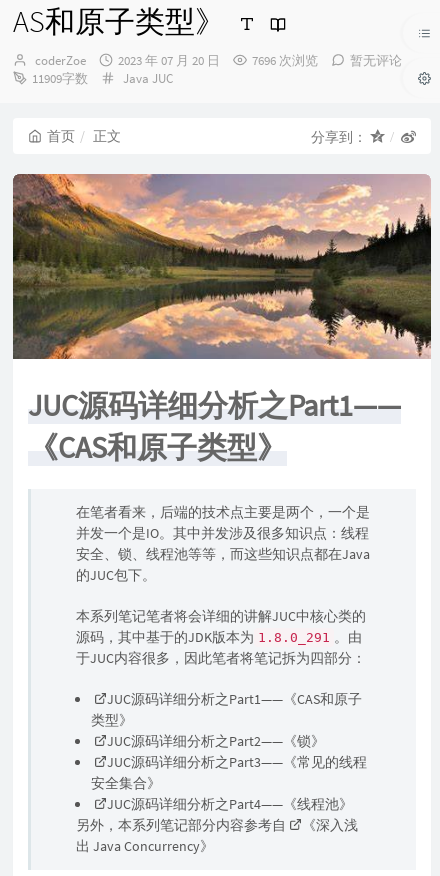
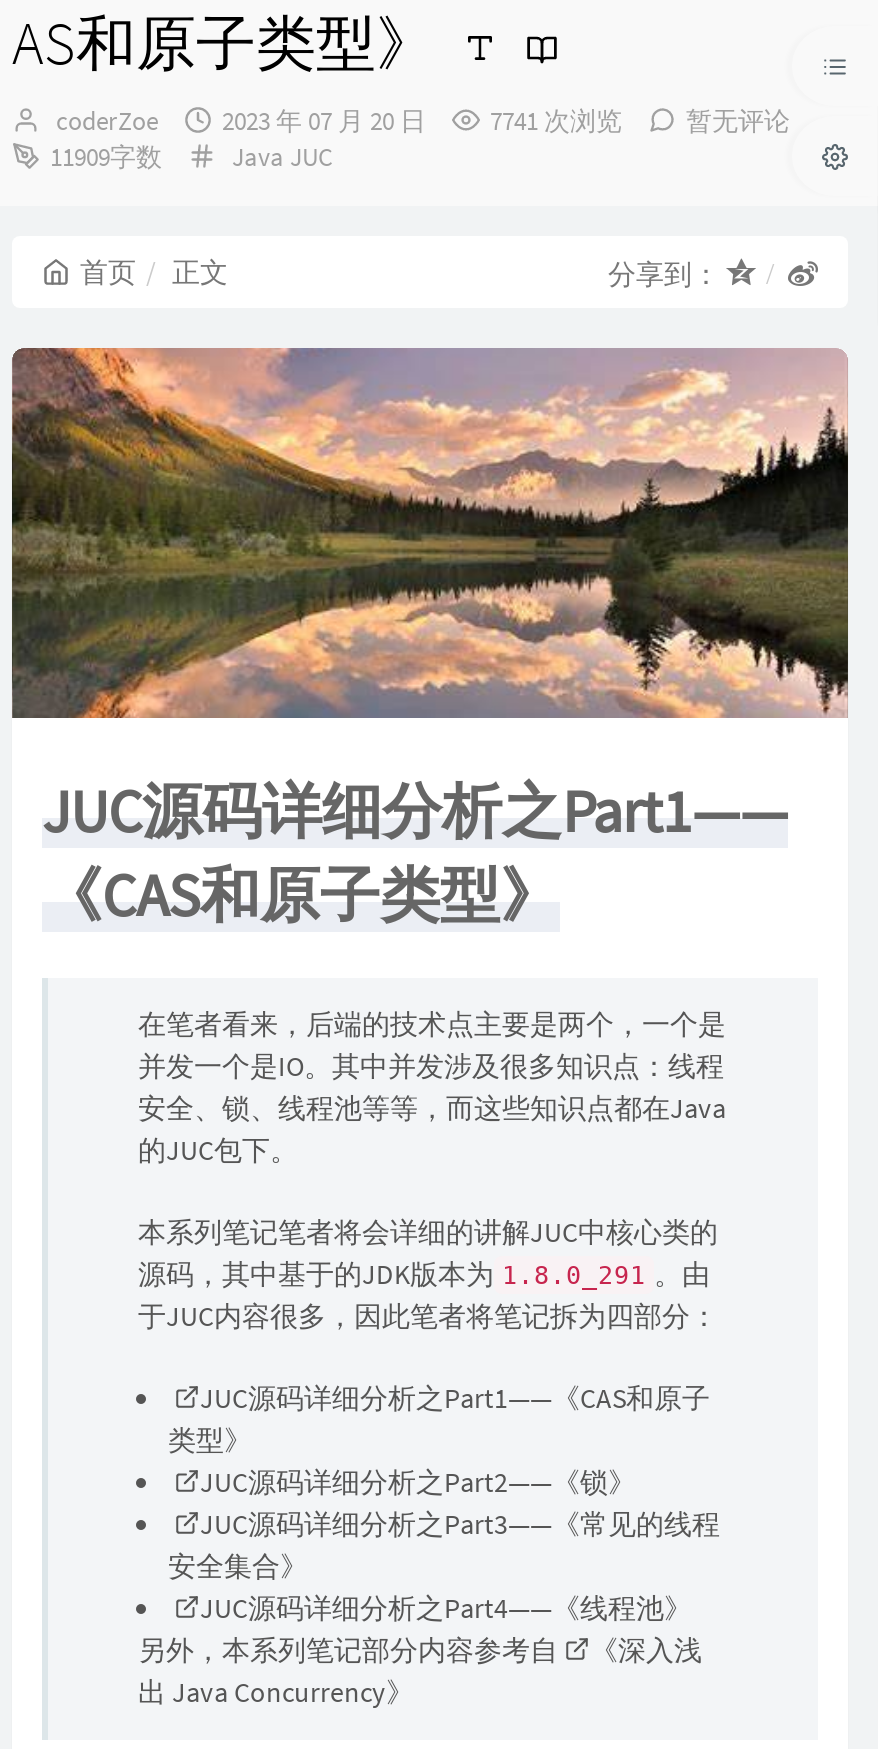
- 7696 次浏览
+ 7741 次浏览
